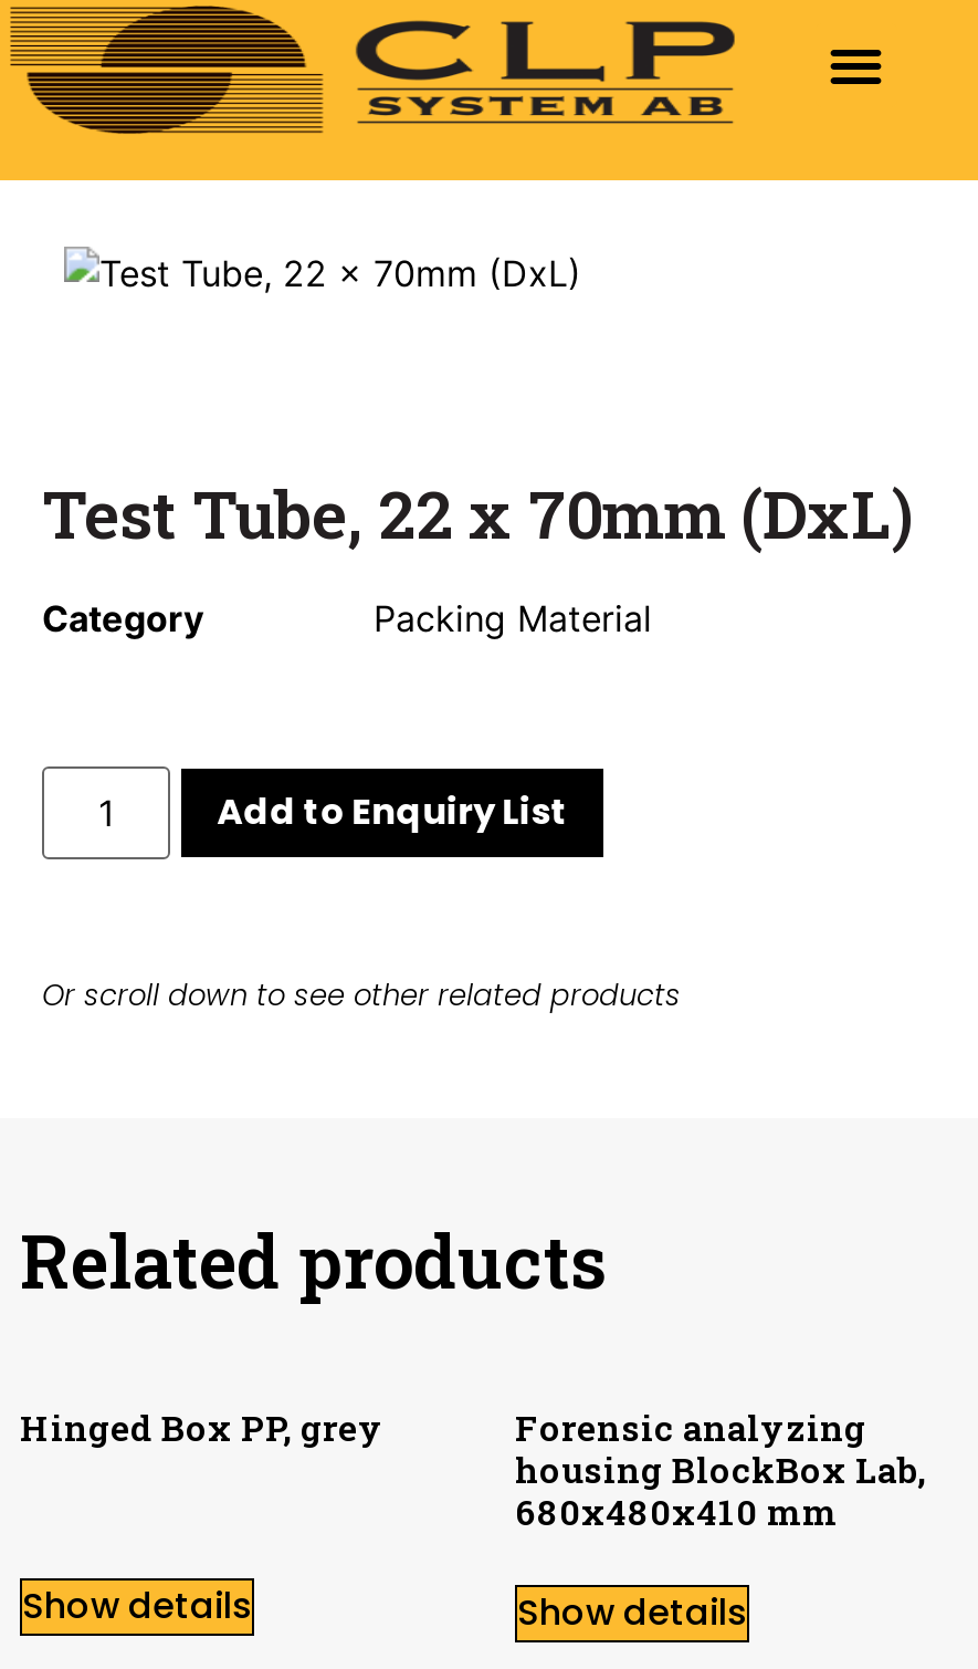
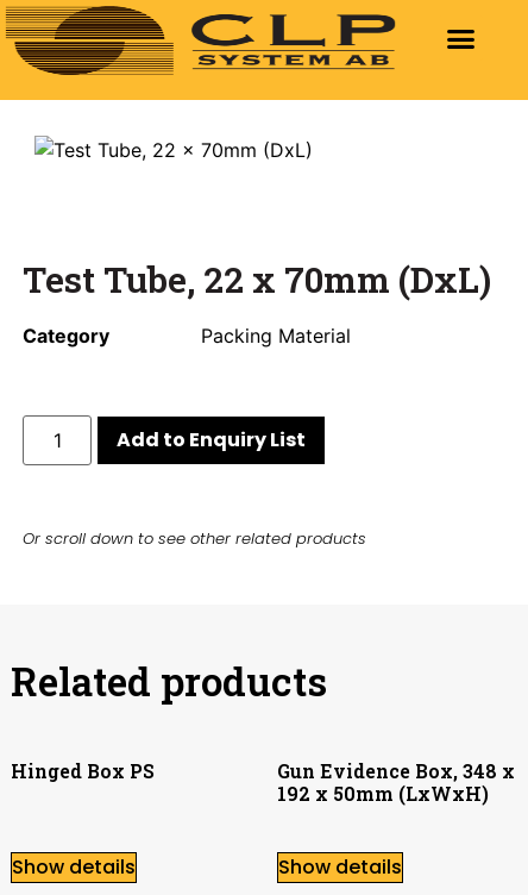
- Hinged Box PP, grey
+ Hinged Box PS

- Forensic analyzing
- housing BlockBox Lab,
- 680x480x410 mm
+ Gun Evidence Box, 348 x
+ 192 x 50mm (LxWxH)
